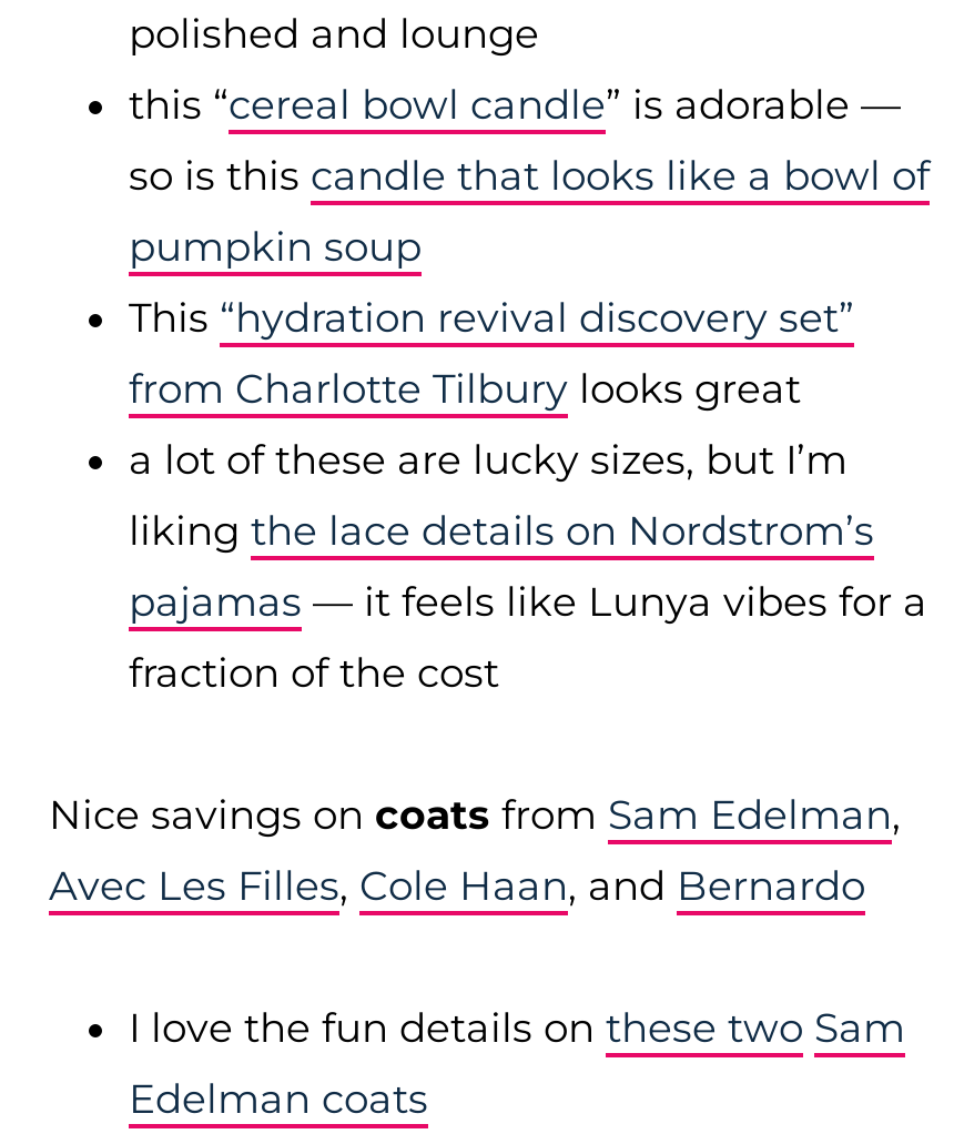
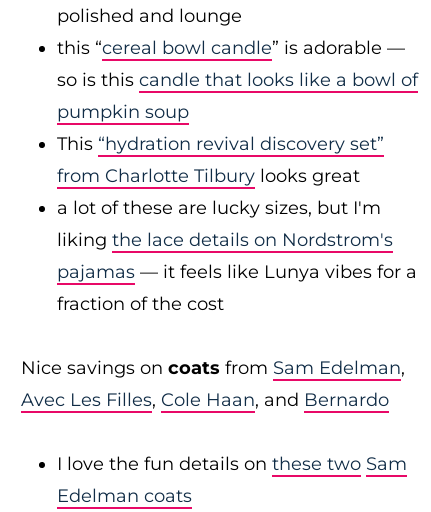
- a lot of these are lucky sizes, but I’m
+ a lot of these are lucky sizes, but I'm

- liking the lace details on Nordstrom’s
+ liking the lace details on Nordstrom's
